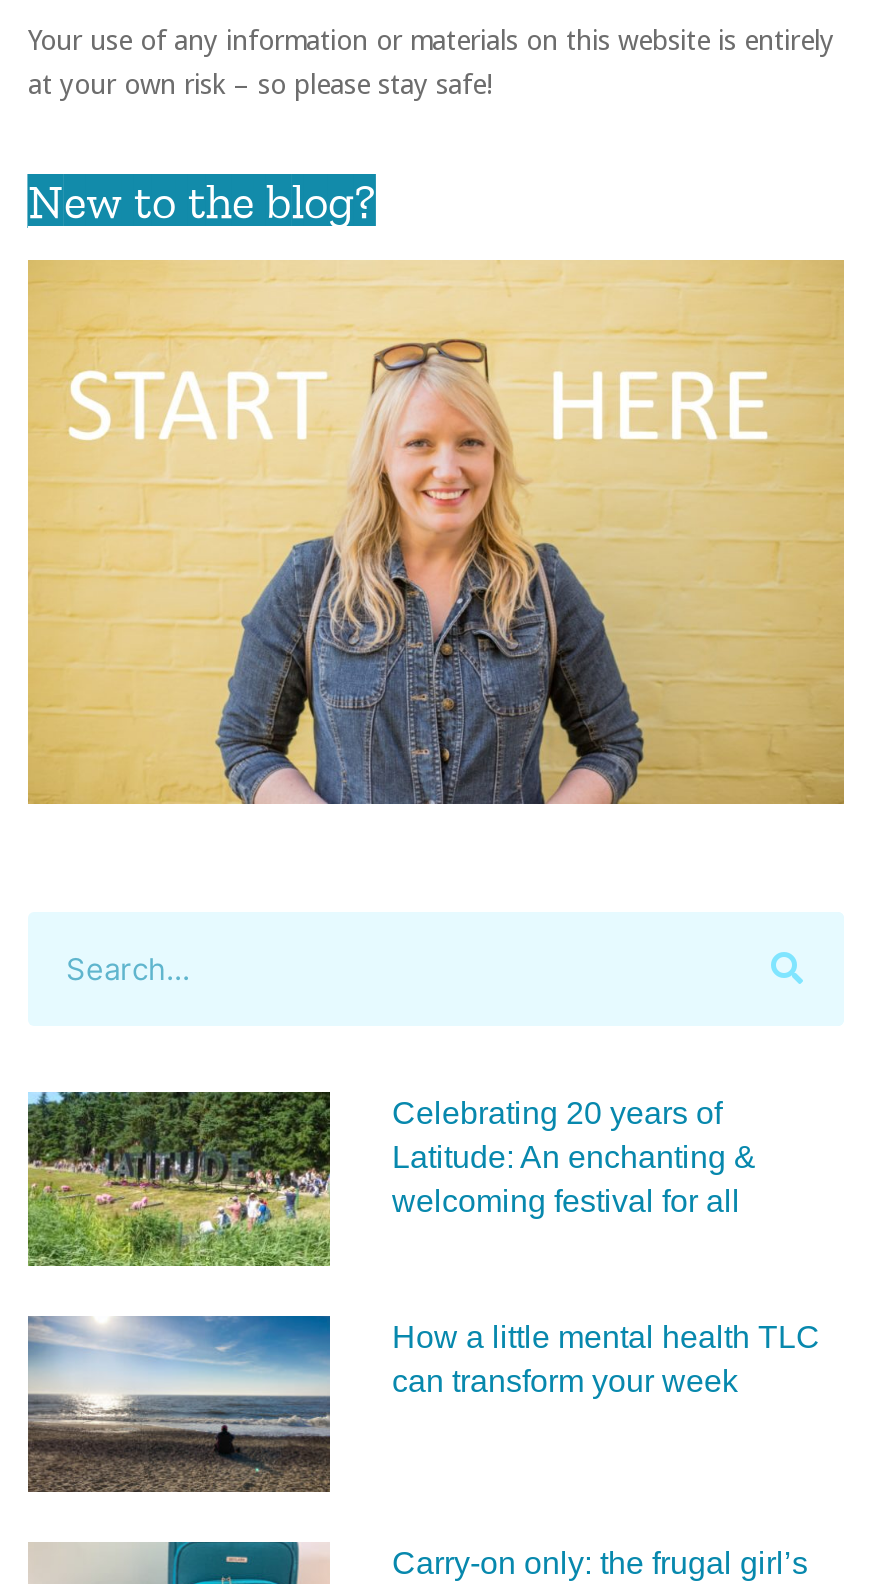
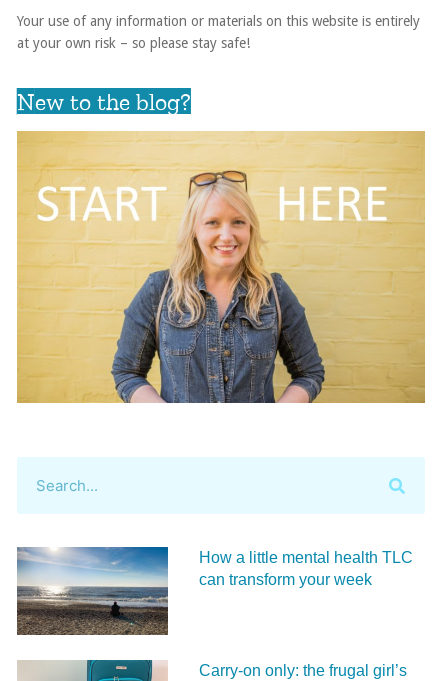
- [image]
- Celebrating 20 years of
- Latitude: An enchanting &
- welcoming festival for all
